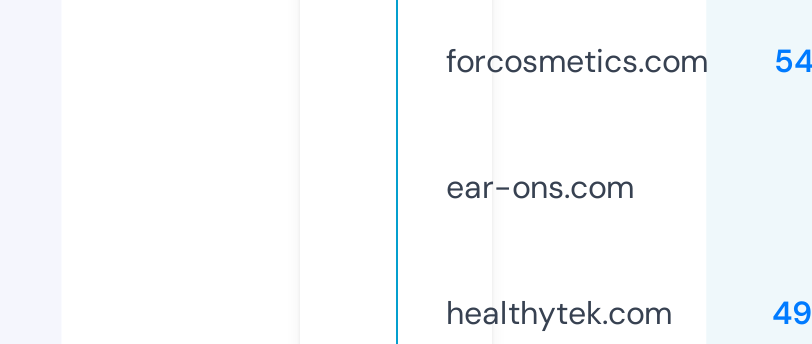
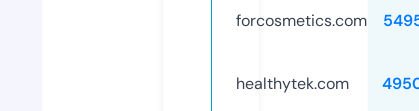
- ear-ons.com
